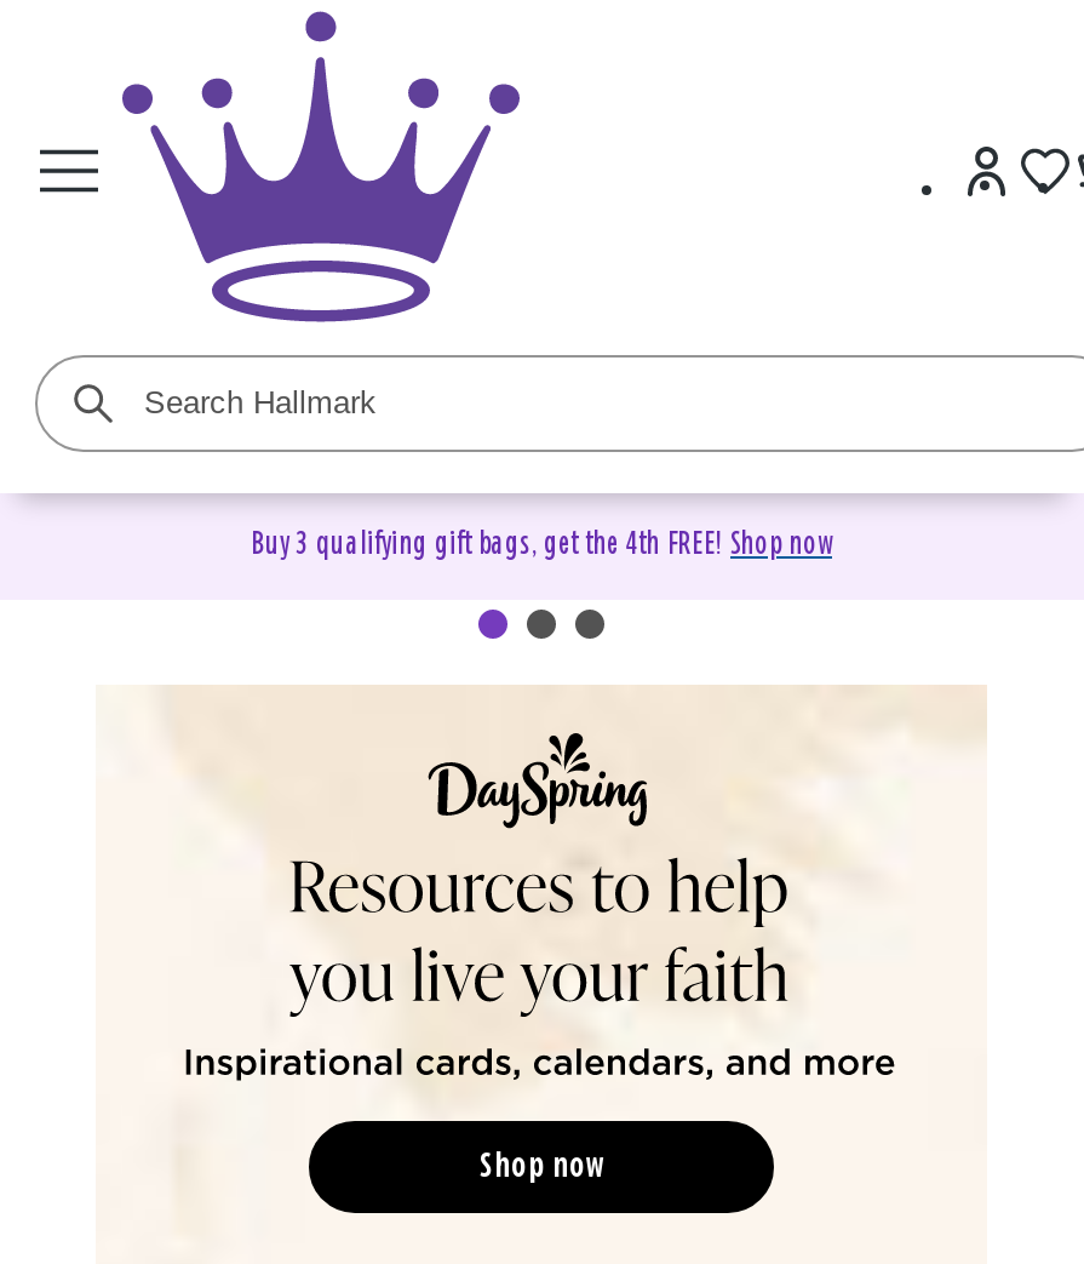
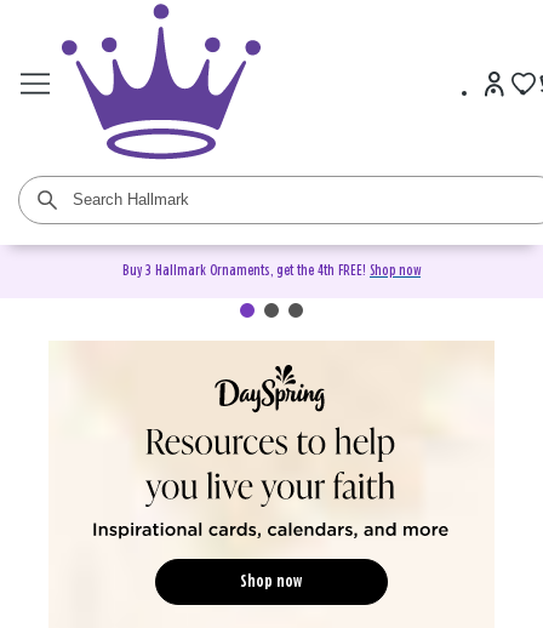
- Buy 3 qualifying gift bags, get the 4th FREE! Shop now
+ Buy 3 Hallmark Ornaments, get the 4th FREE! Shop now
